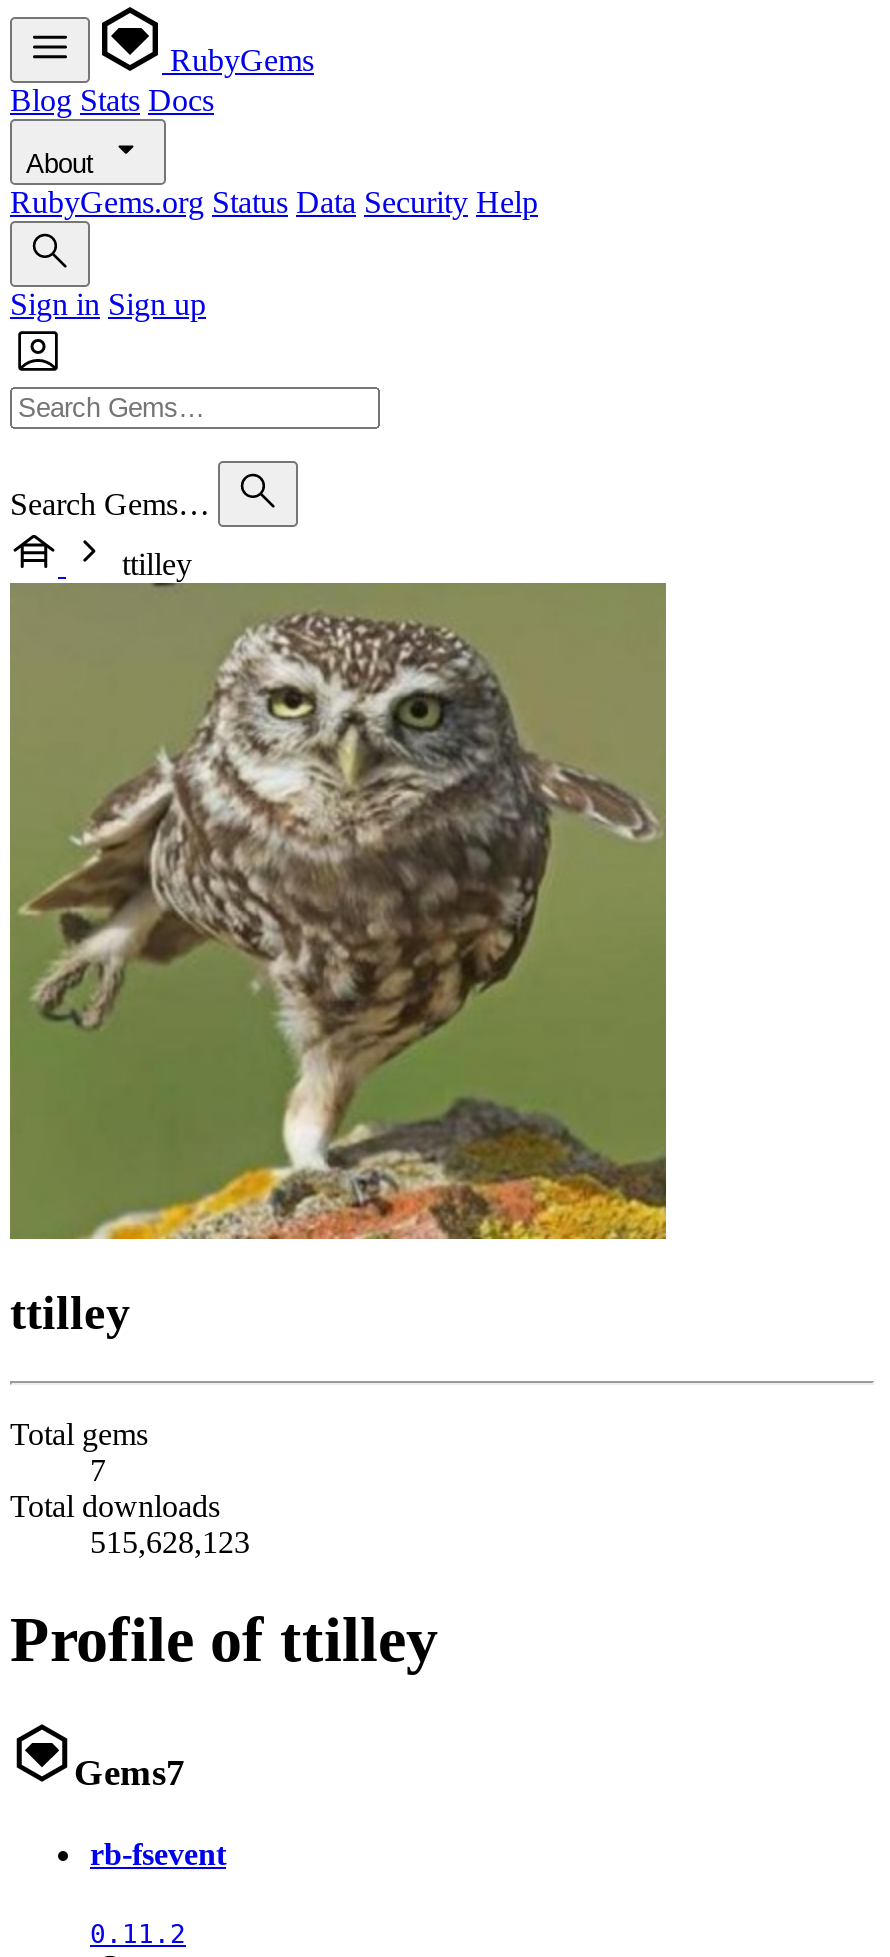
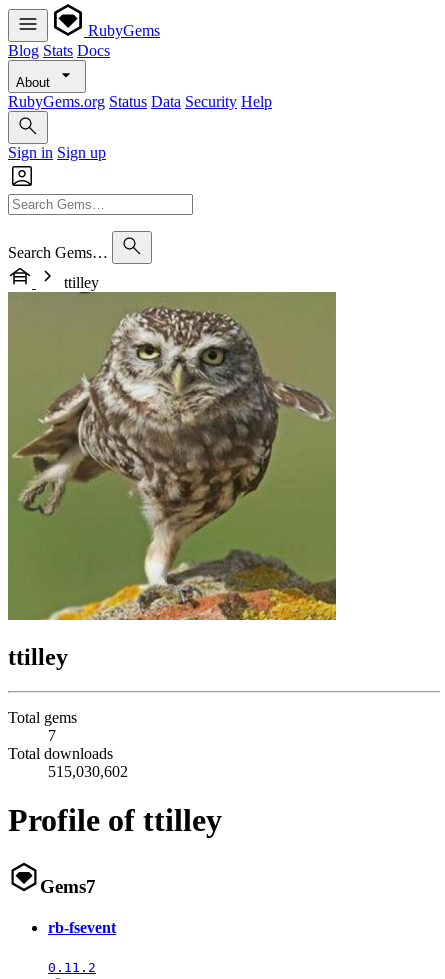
- 515,628,123
+ 515,030,602
